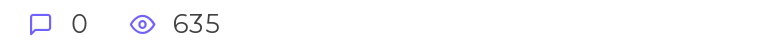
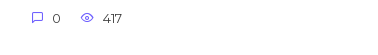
- 635
+ 417
